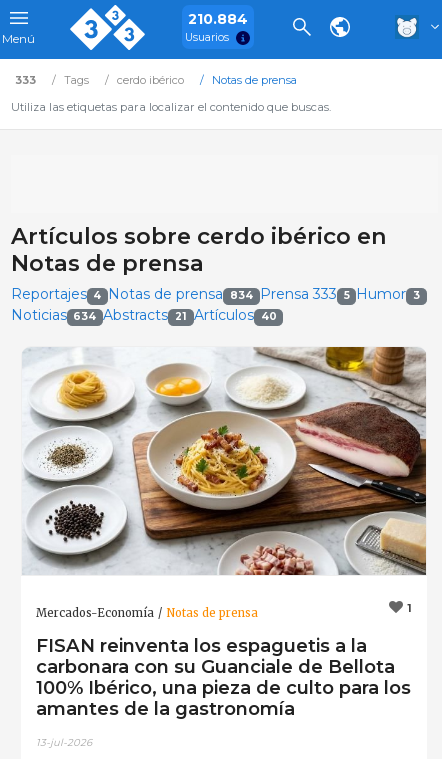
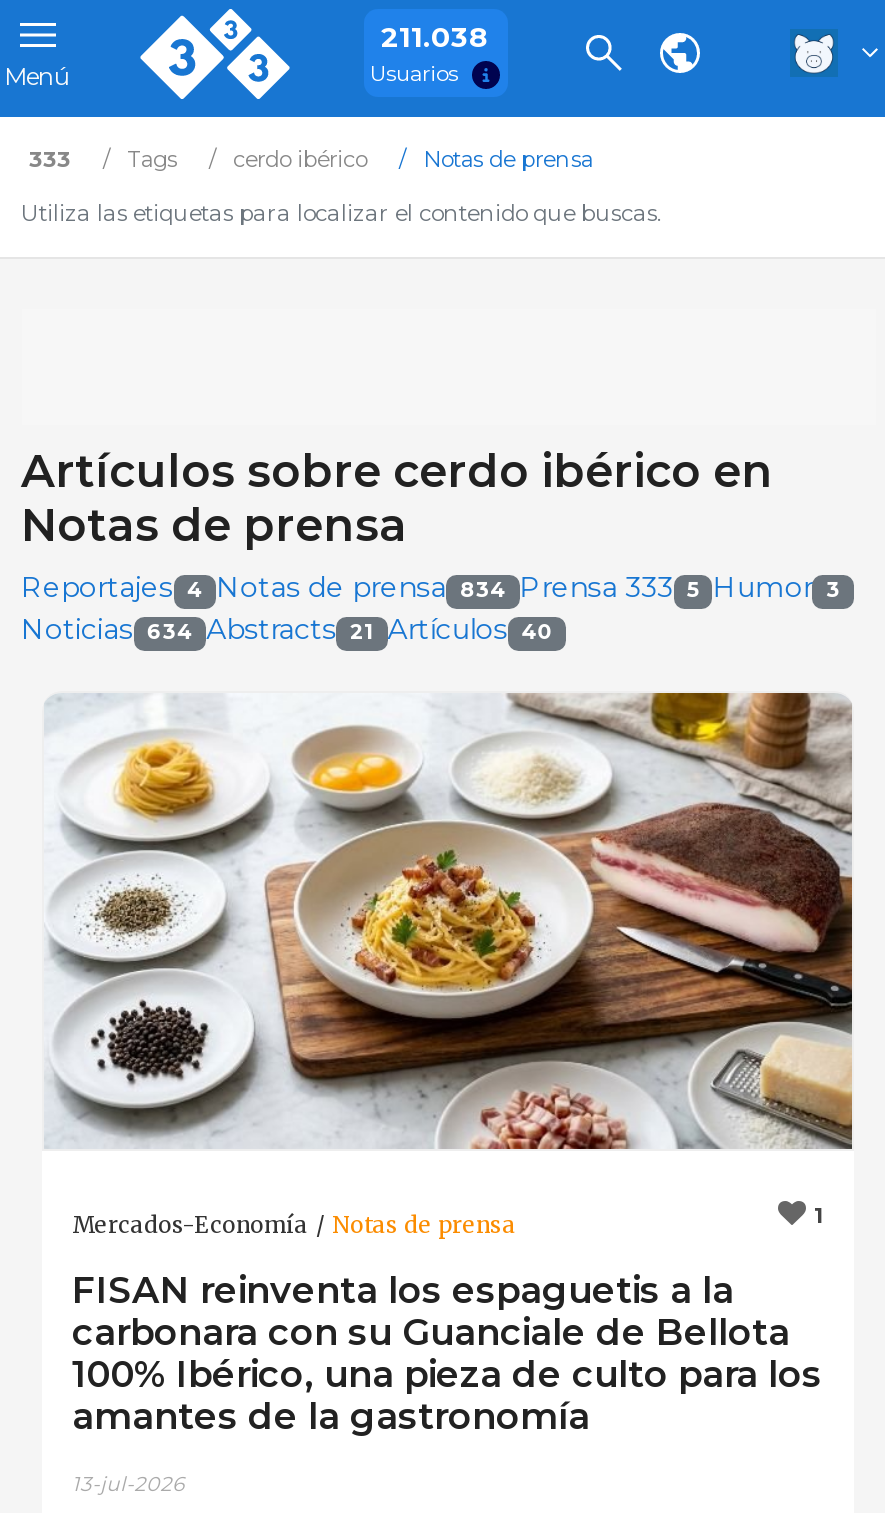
- 210.884
+ 211.038
